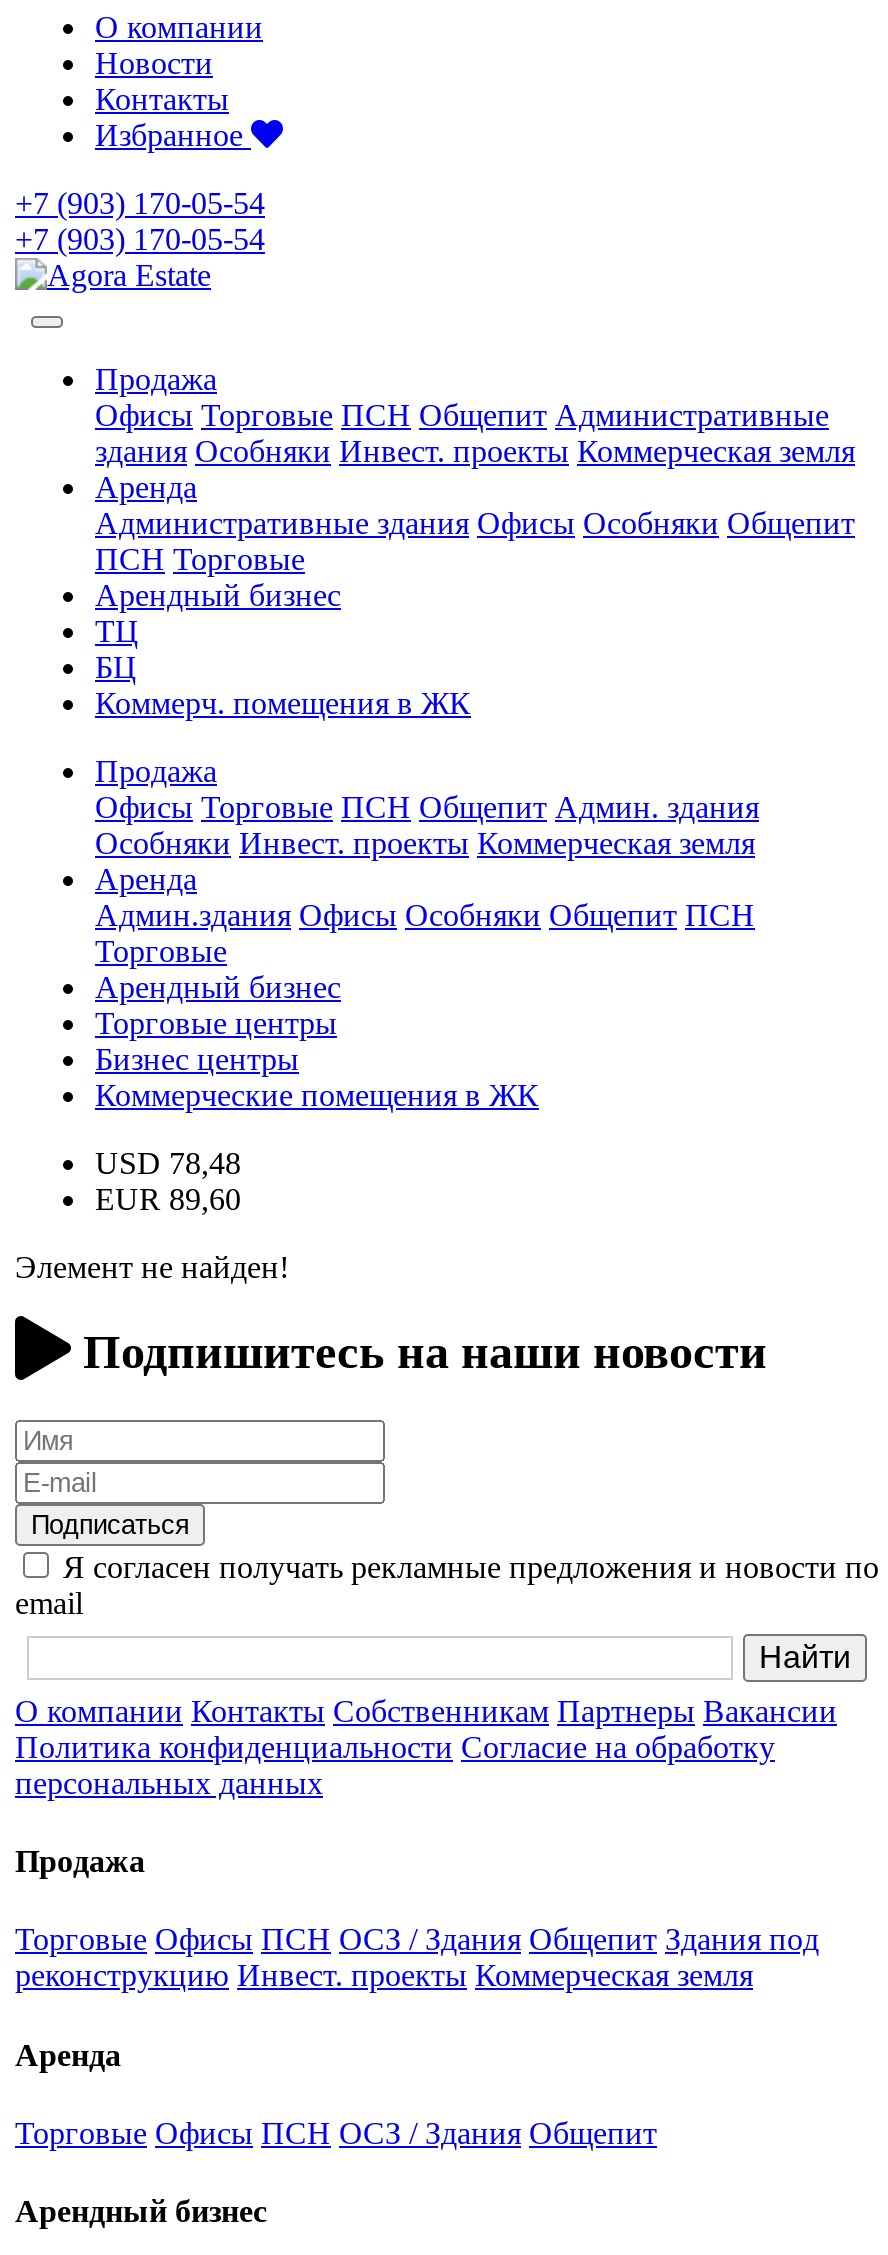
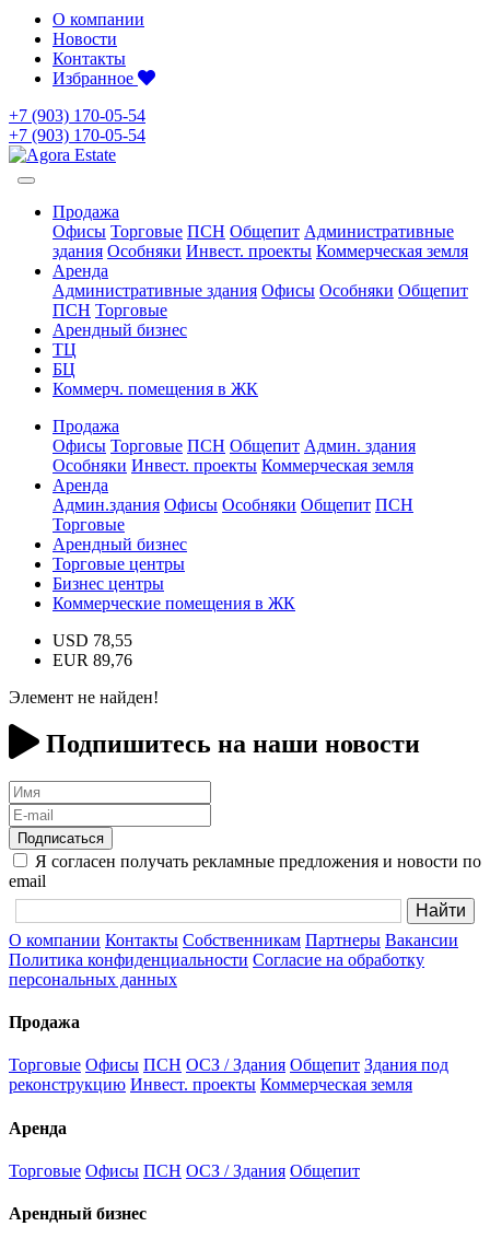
- USD 78,48
+ USD 78,55

- EUR 89,60
+ EUR 89,76
